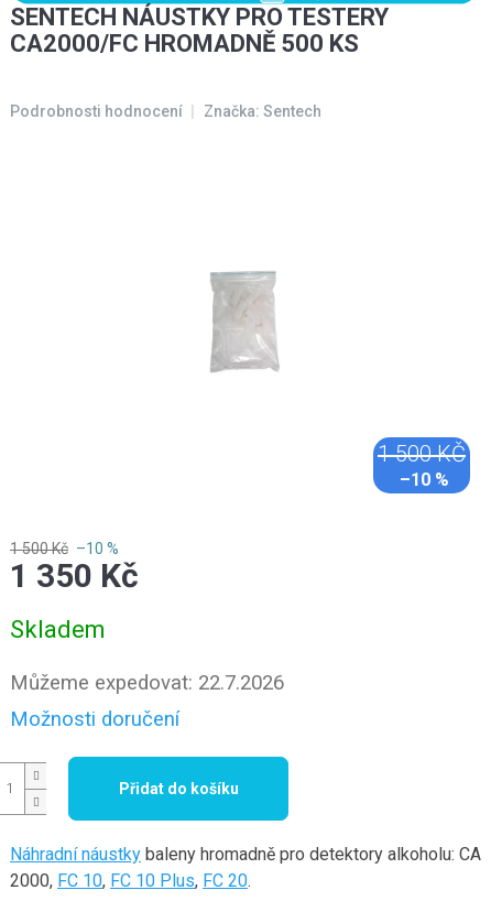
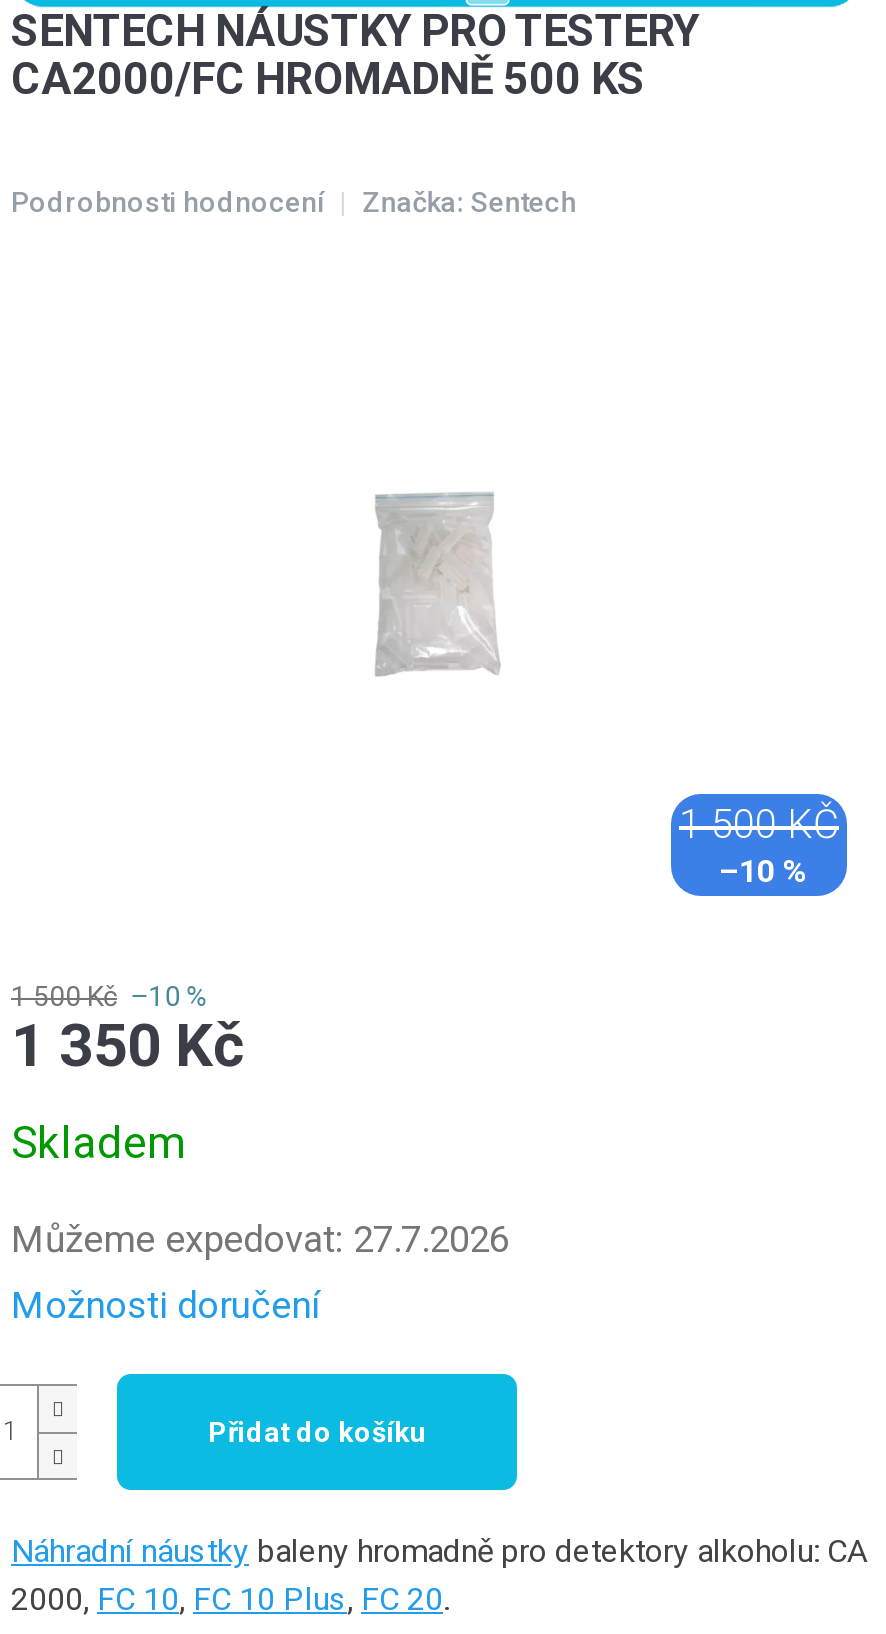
- Můžeme expedovat: 22.7.2026
+ Můžeme expedovat: 27.7.2026
